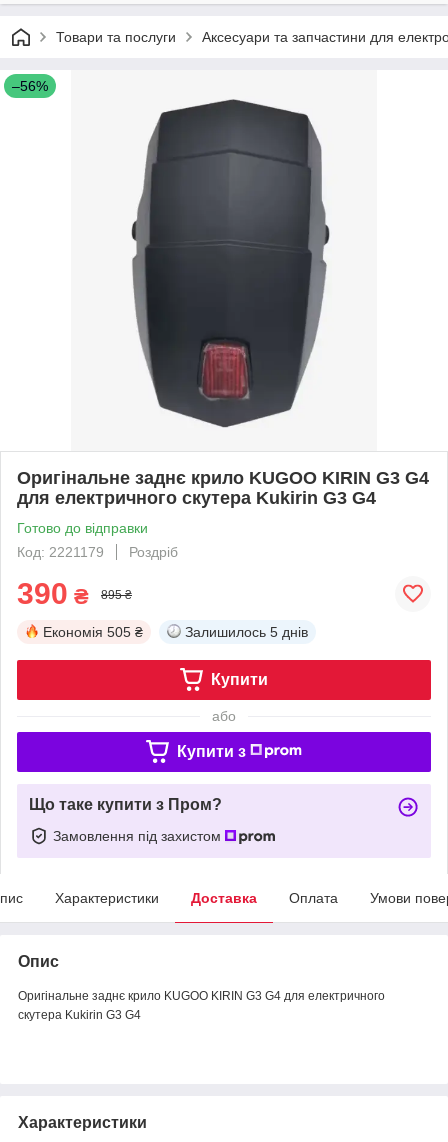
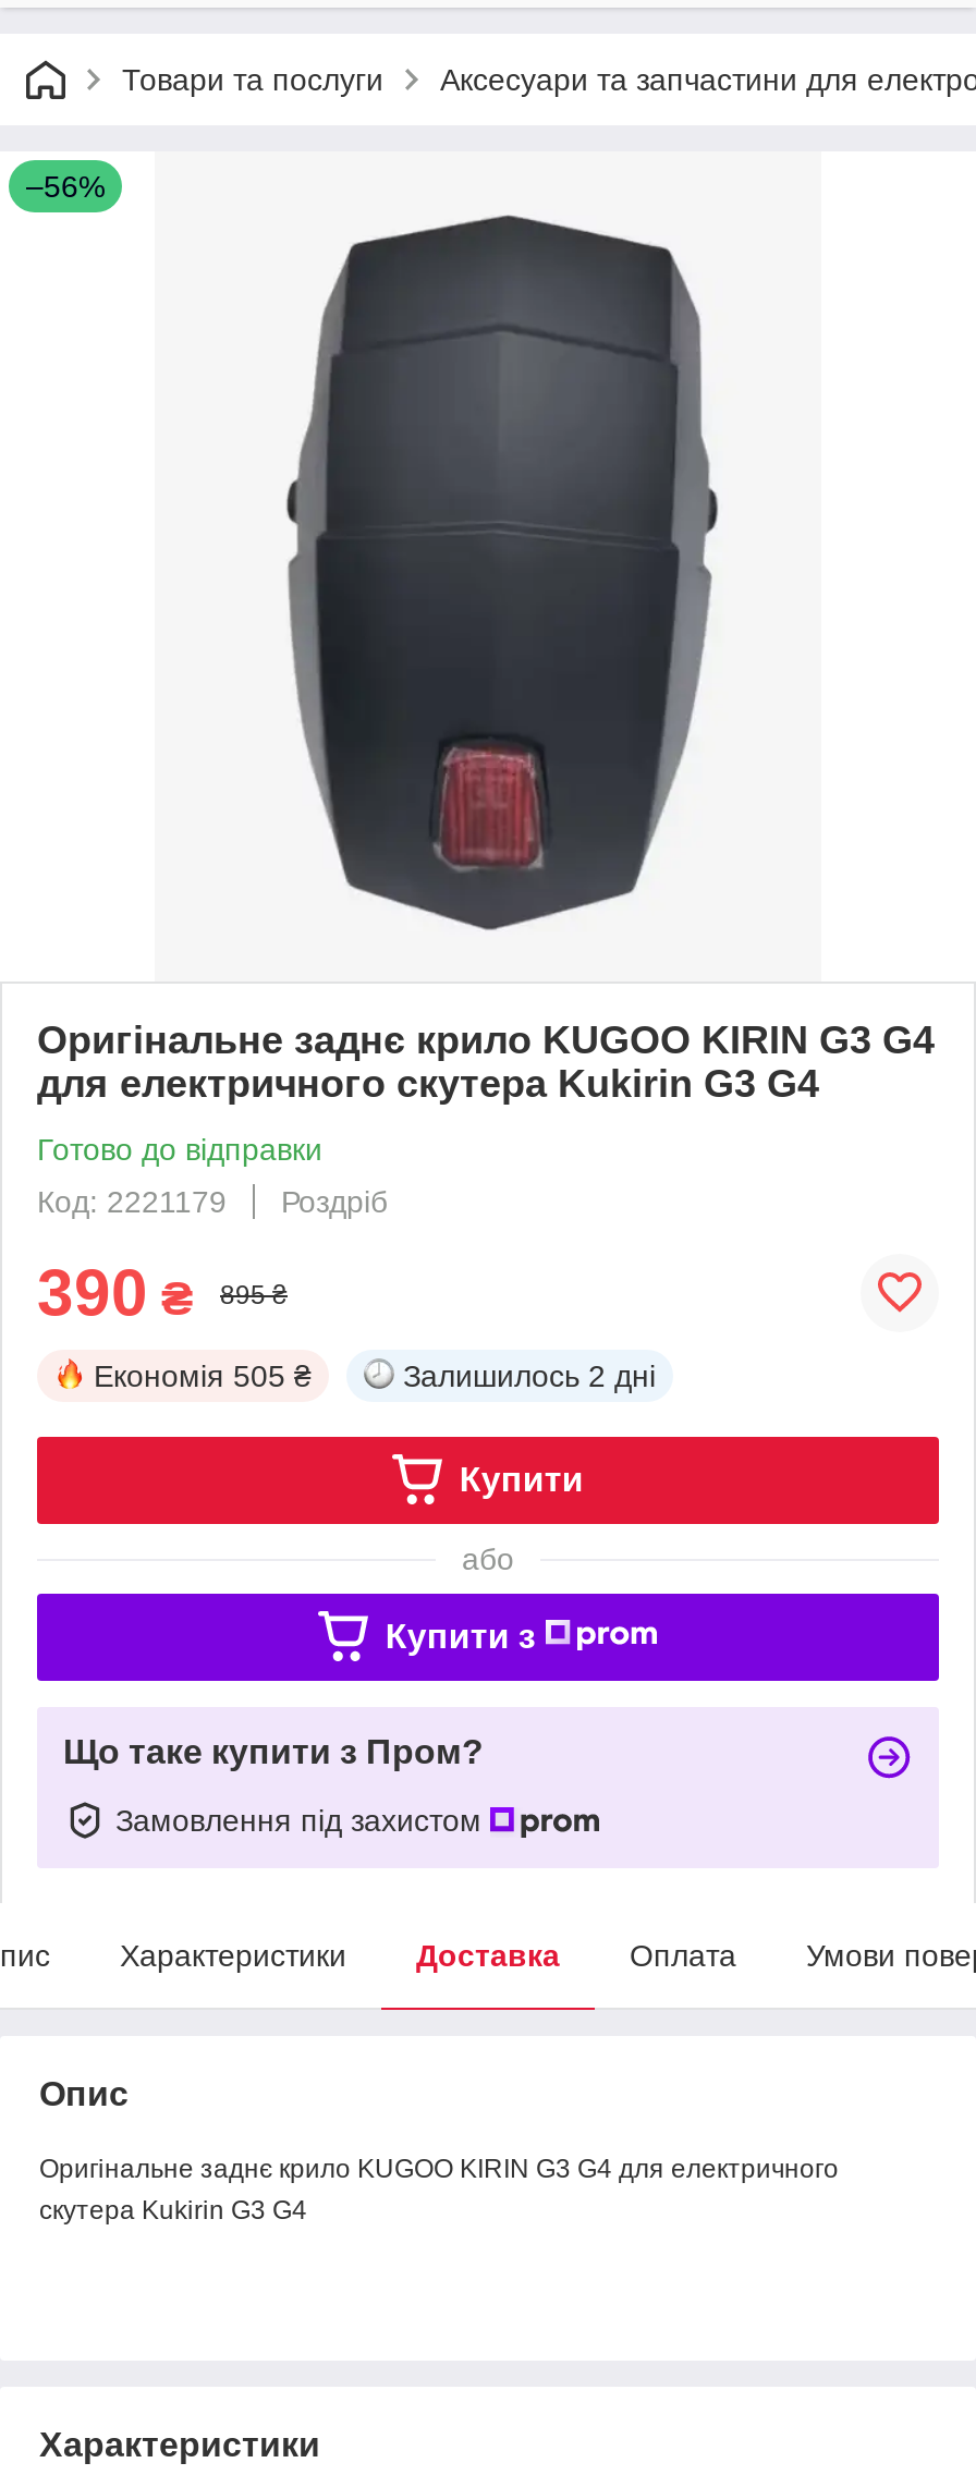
- Залишилось 5 днів
+ Залишилось 2 дні
